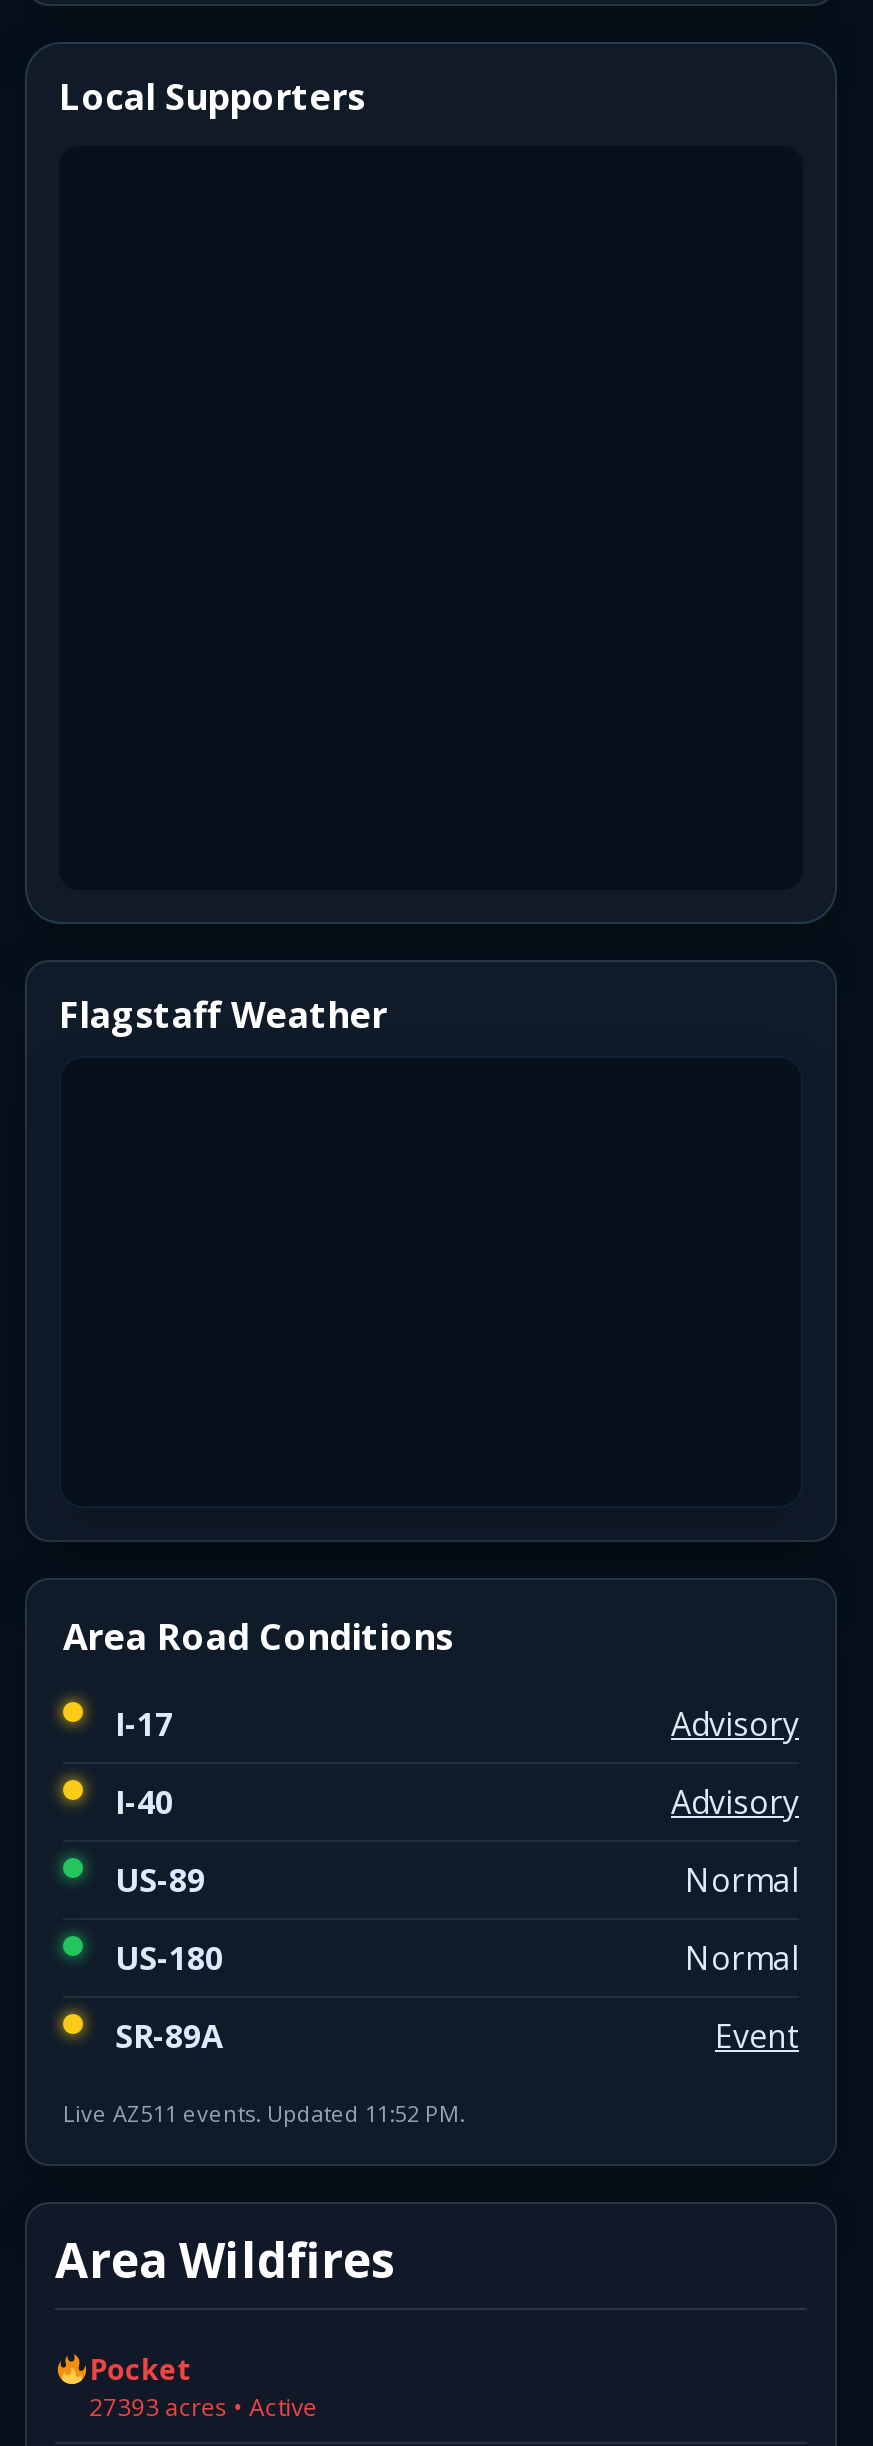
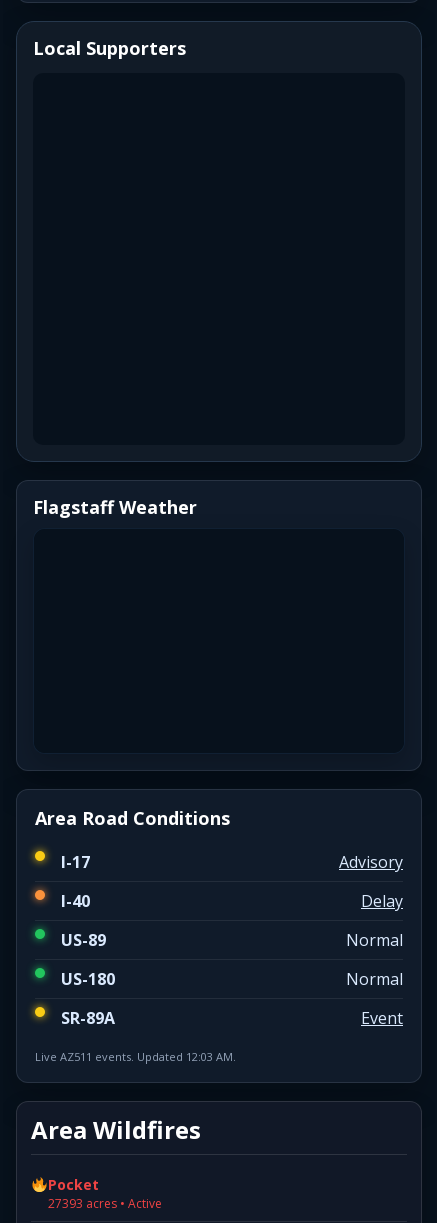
- Advisory
+ Delay

- Live AZ511 events. Updated 11:52 PM.
+ Live AZ511 events. Updated 12:03 AM.
